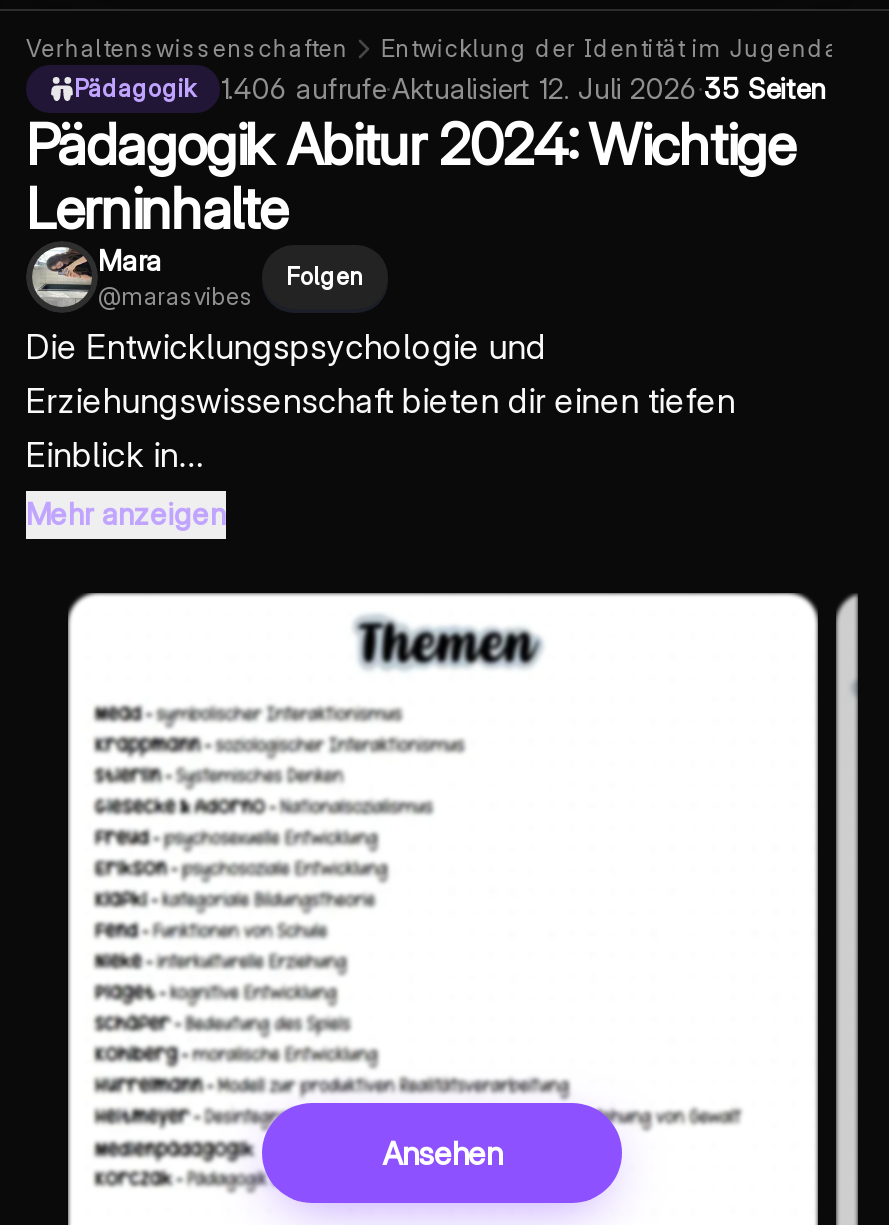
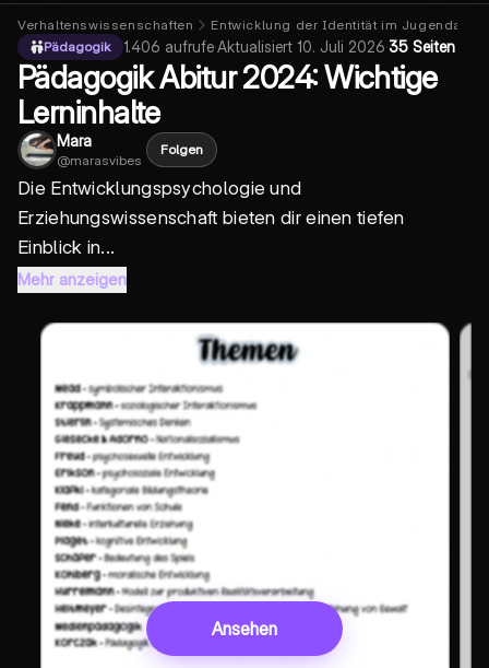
- 1.406 aufrufe · Aktualisiert 12. Juli 2026 · 35 Seiten
+ 1.406 aufrufe · Aktualisiert 10. Juli 2026 · 35 Seiten
